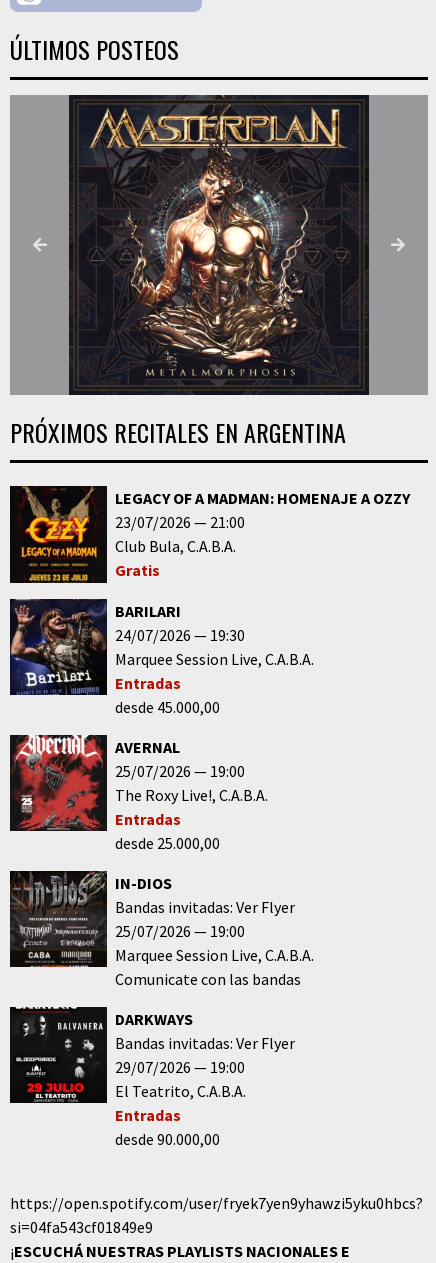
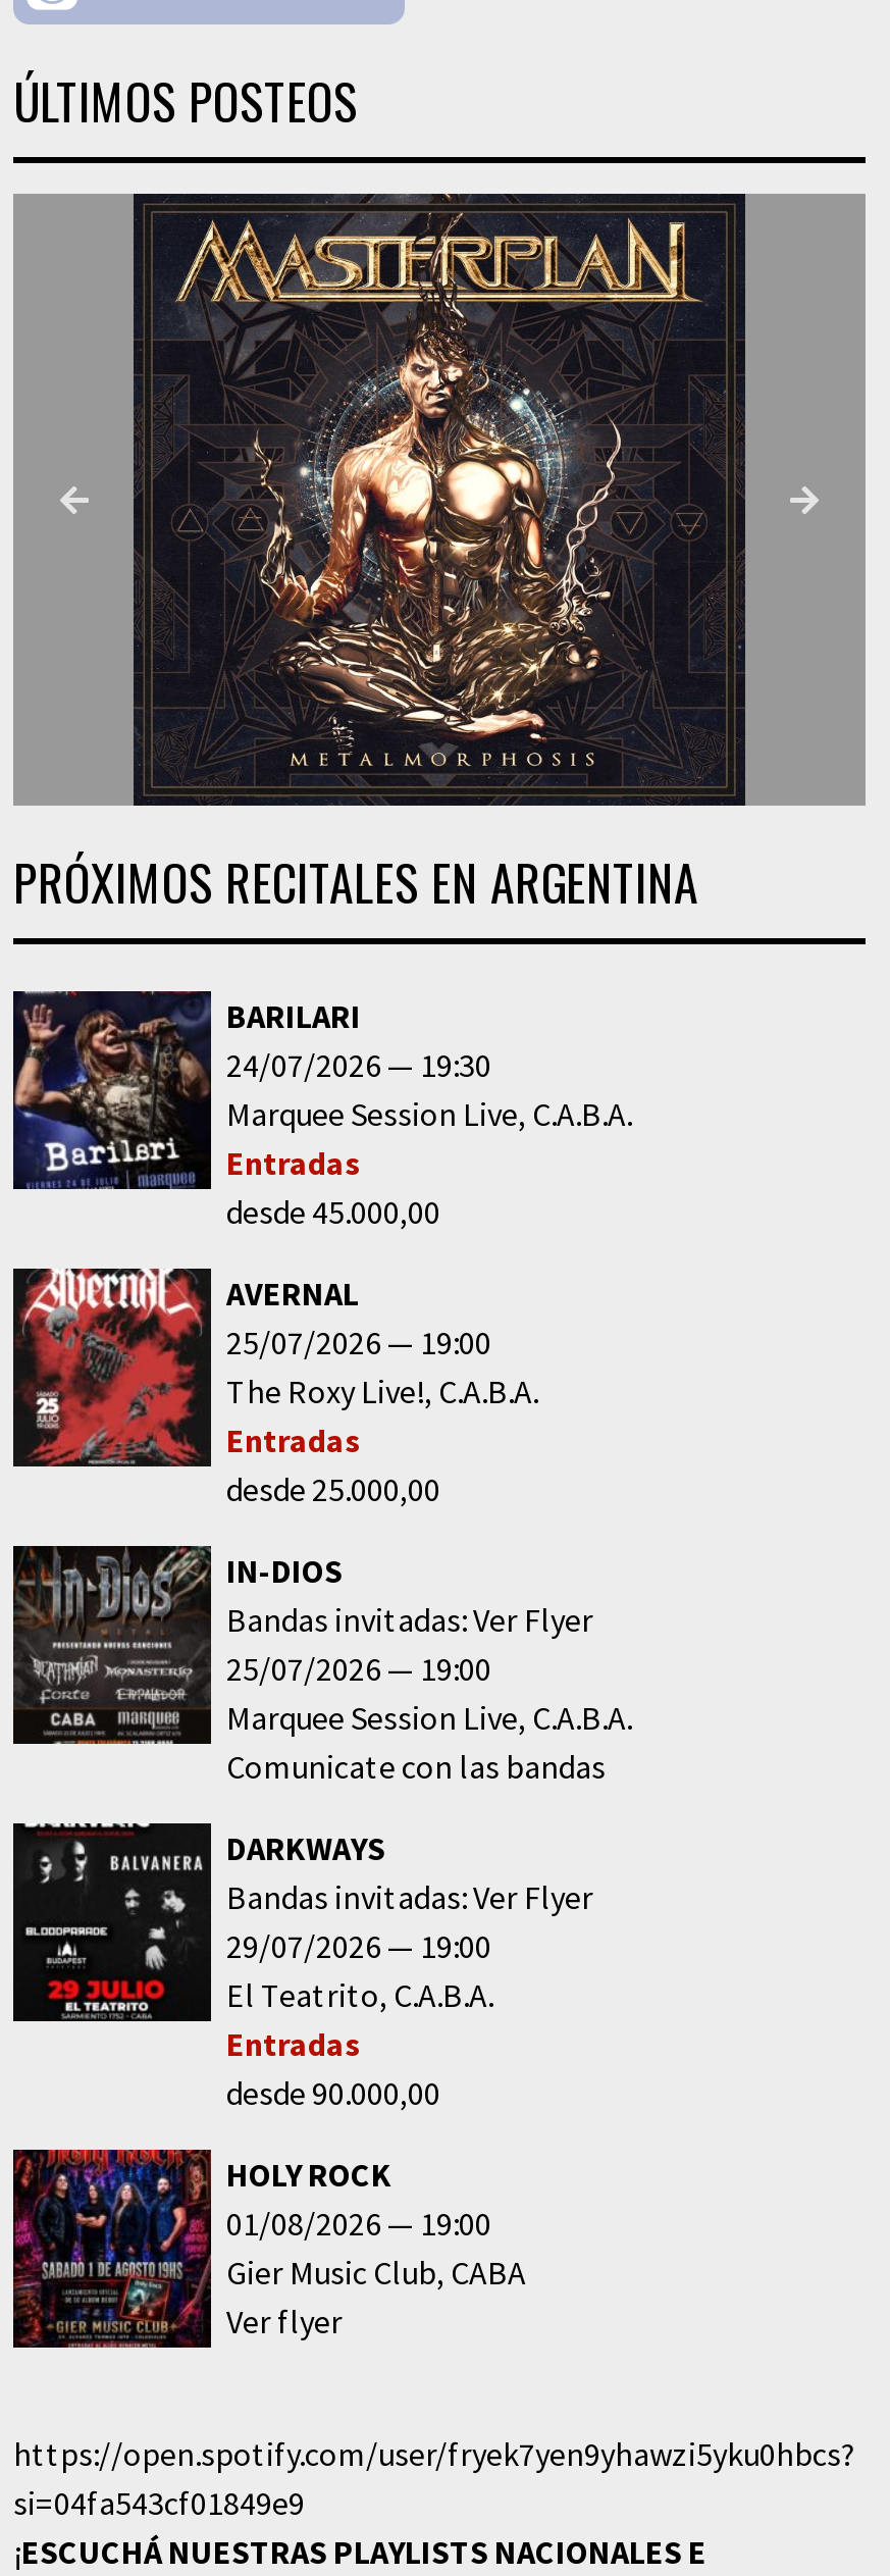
- [image]
- LEGACY OF A MADMAN: HOMENAJE A OZZY
- 23/07/2026
- 21:00
- Club Bula C.A.B.A.
- Gratis

moved up: [image] | BARILARI | 24/07/2026 | ... | Entradas | desde 90.000,00

+ [image]
+ HOLY ROCK
+ 01/08/2026
+ 19:00
+ Gier Music Club CABA
+ Ver flyer
